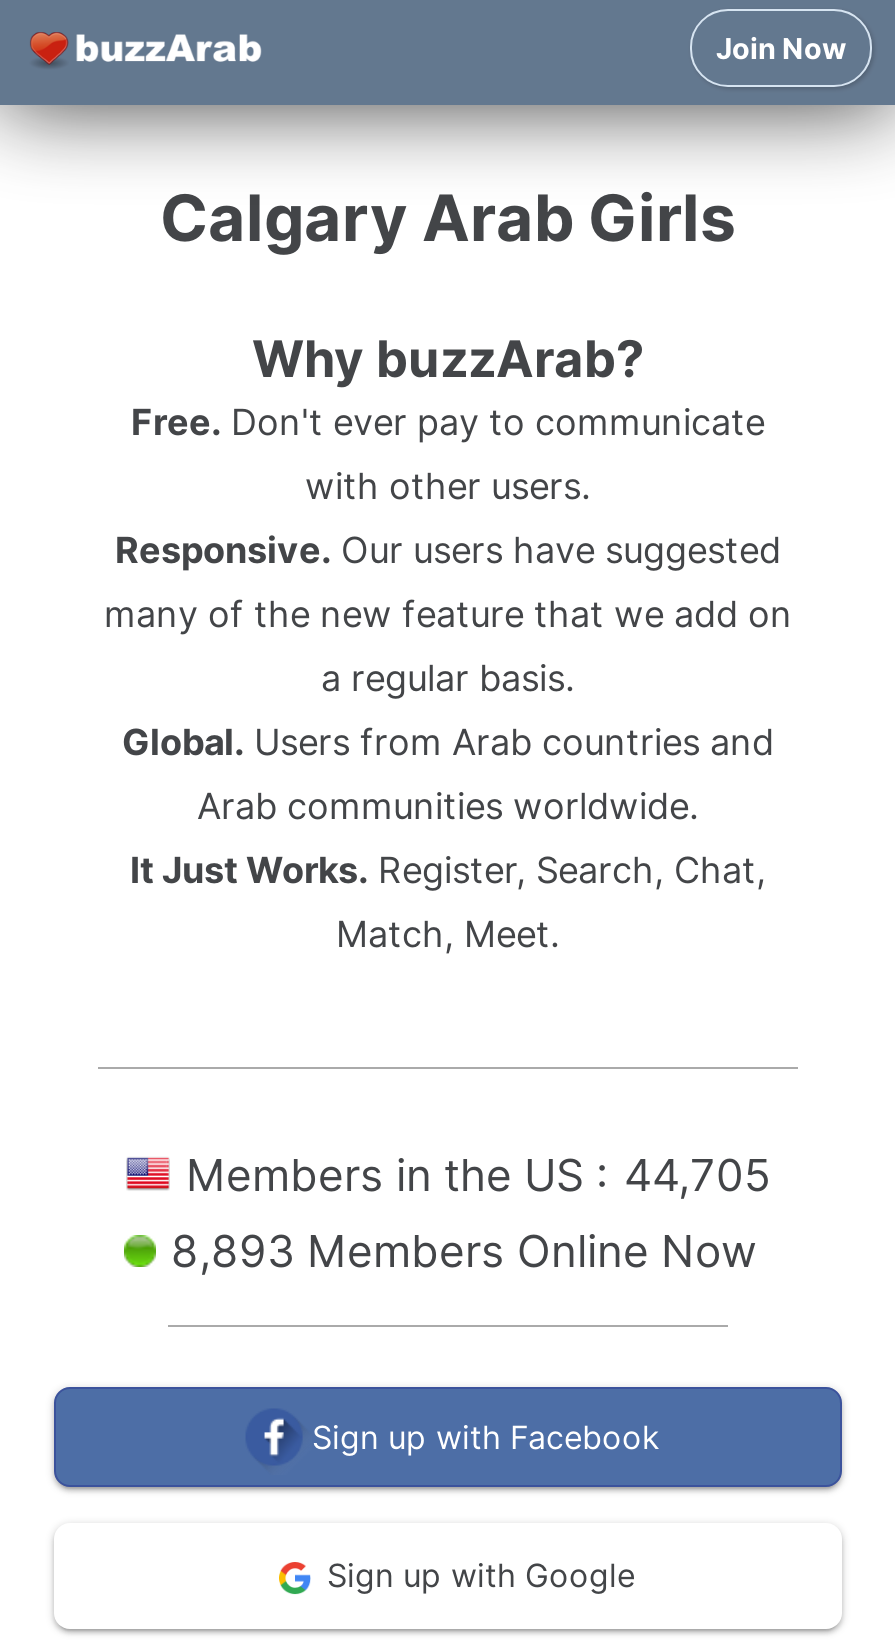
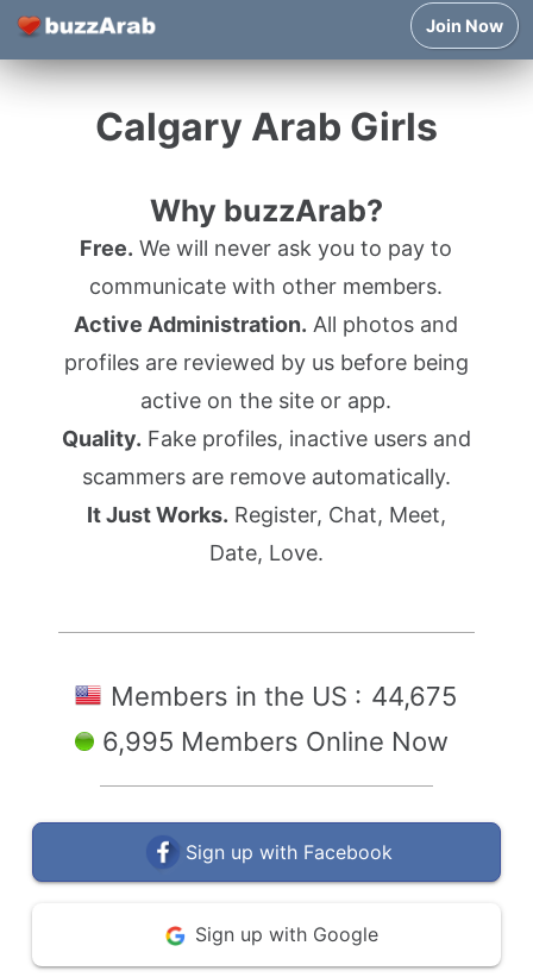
- Free. Don't ever pay to communicate
+ Free. We will never ask you to pay to

- with other users.
+ communicate with other members.

- Responsive. Our users have suggested
+ Active Administration. All photos and

- many of the new feature that we add on
+ profiles are reviewed by us before being

- a regular basis.
+ active on the site or app.

- Global. Users from Arab countries and
+ Quality. Fake profiles, inactive users and

- Arab communities worldwide.
+ scammers are remove automatically.

- It Just Works. Register, Search, Chat,
+ It Just Works. Register, Chat, Meet,

- Match, Meet.
+ Date, Love.

- Members in the US : 44,705
+ Members in the US : 44,675

- 8,893 Members Online Now
+ 6,995 Members Online Now
